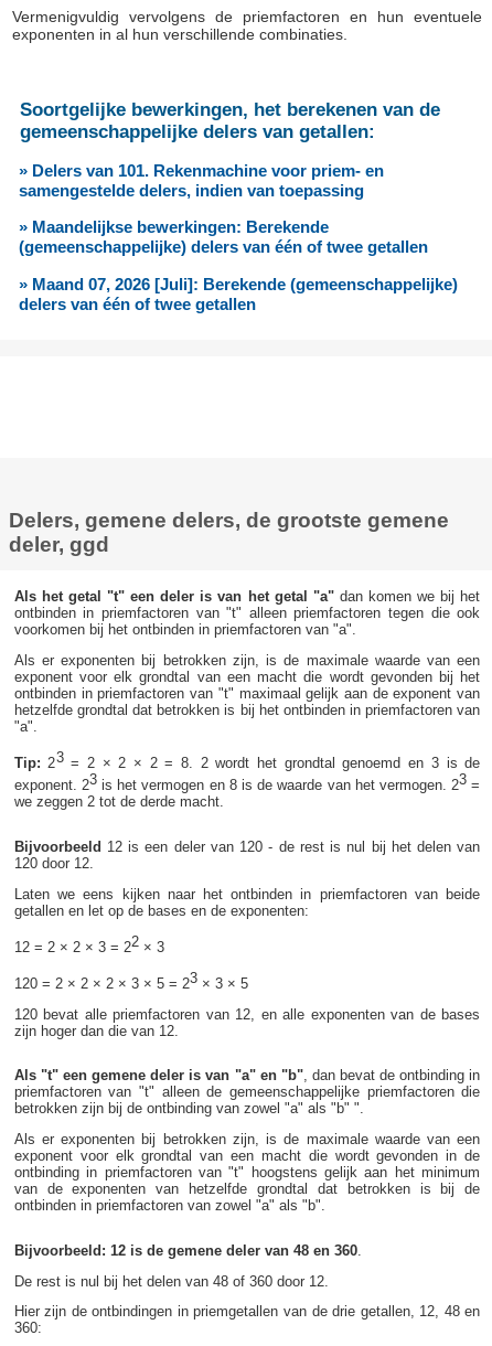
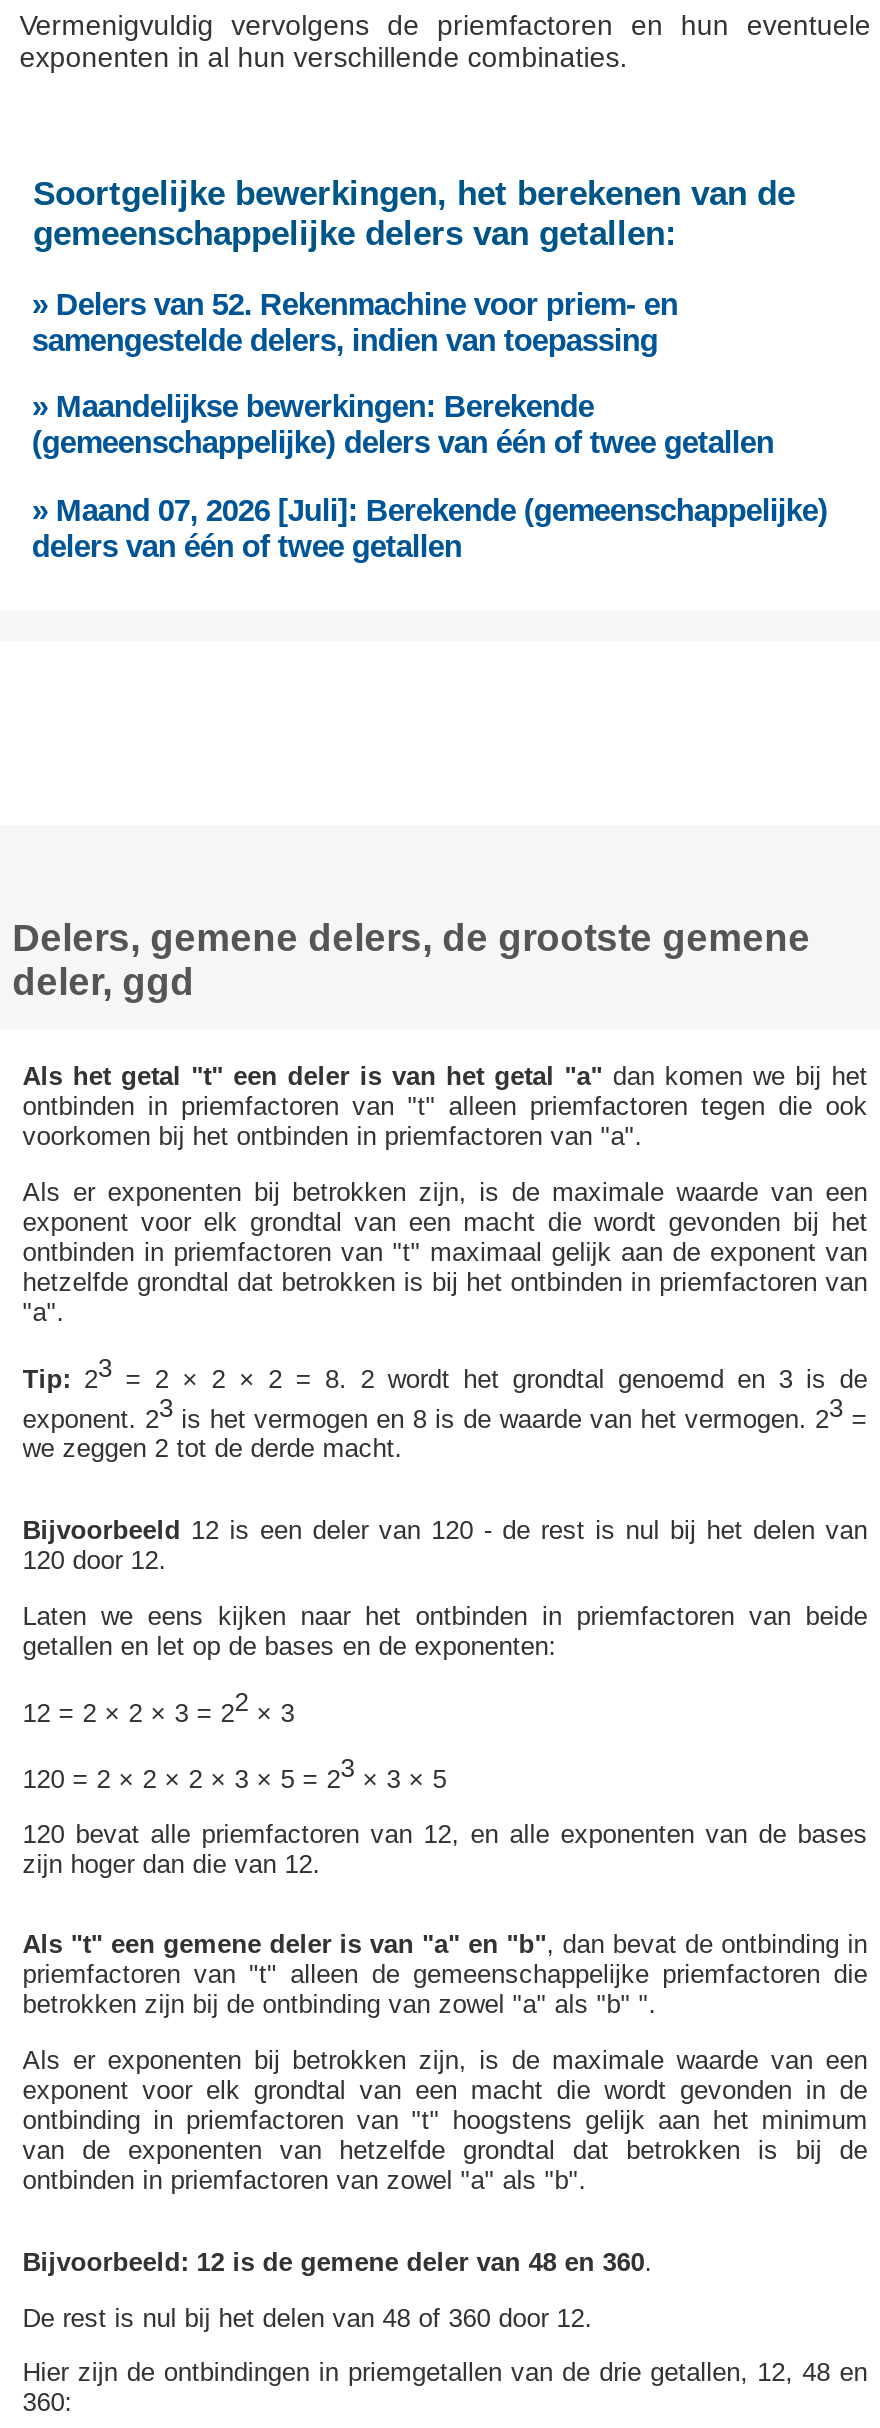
- » Delers van 101. Rekenmachine voor priem- en
+ » Delers van 52. Rekenmachine voor priem- en
